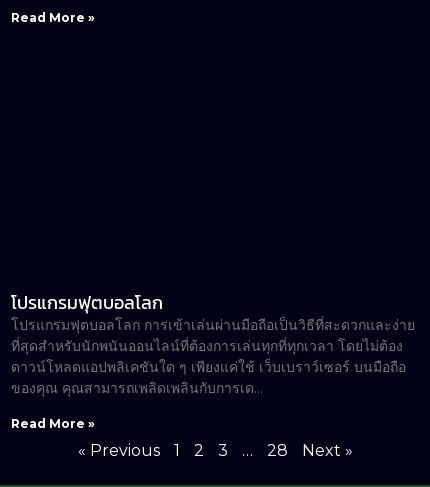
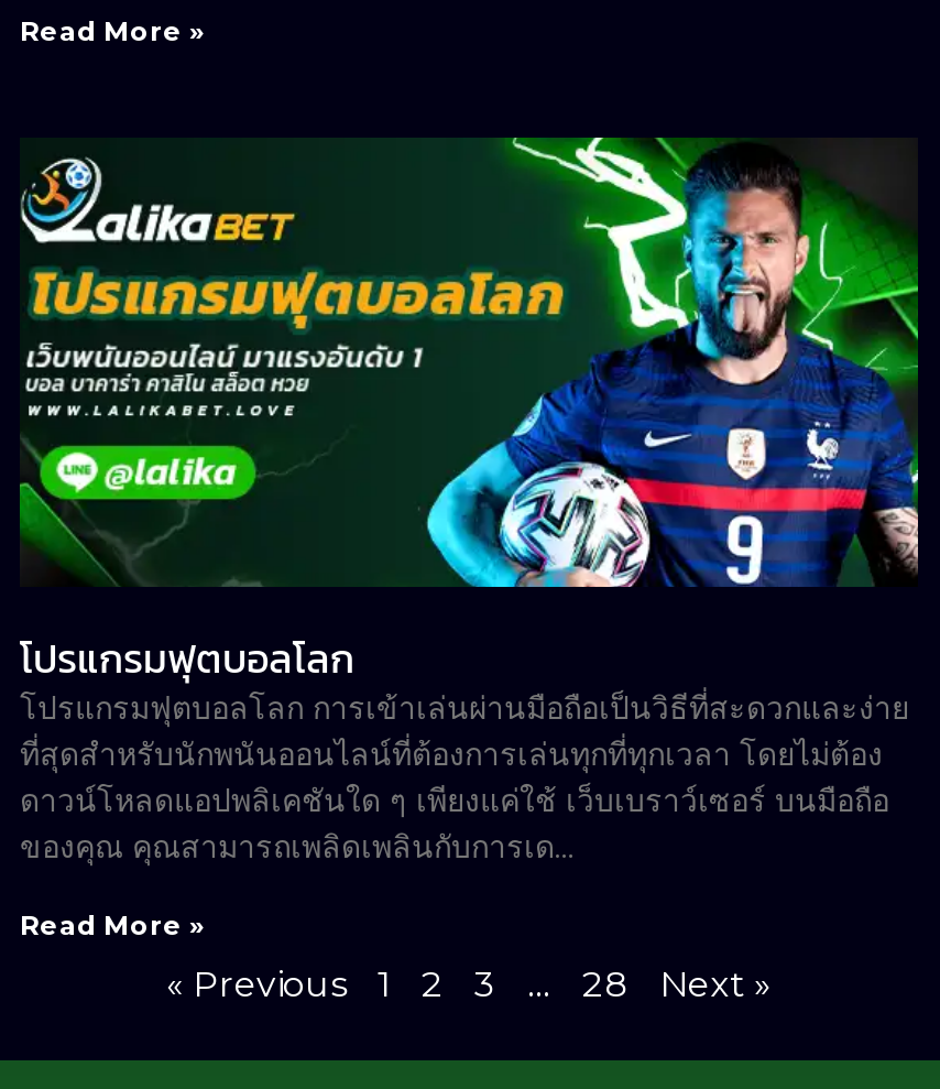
+ [image]
